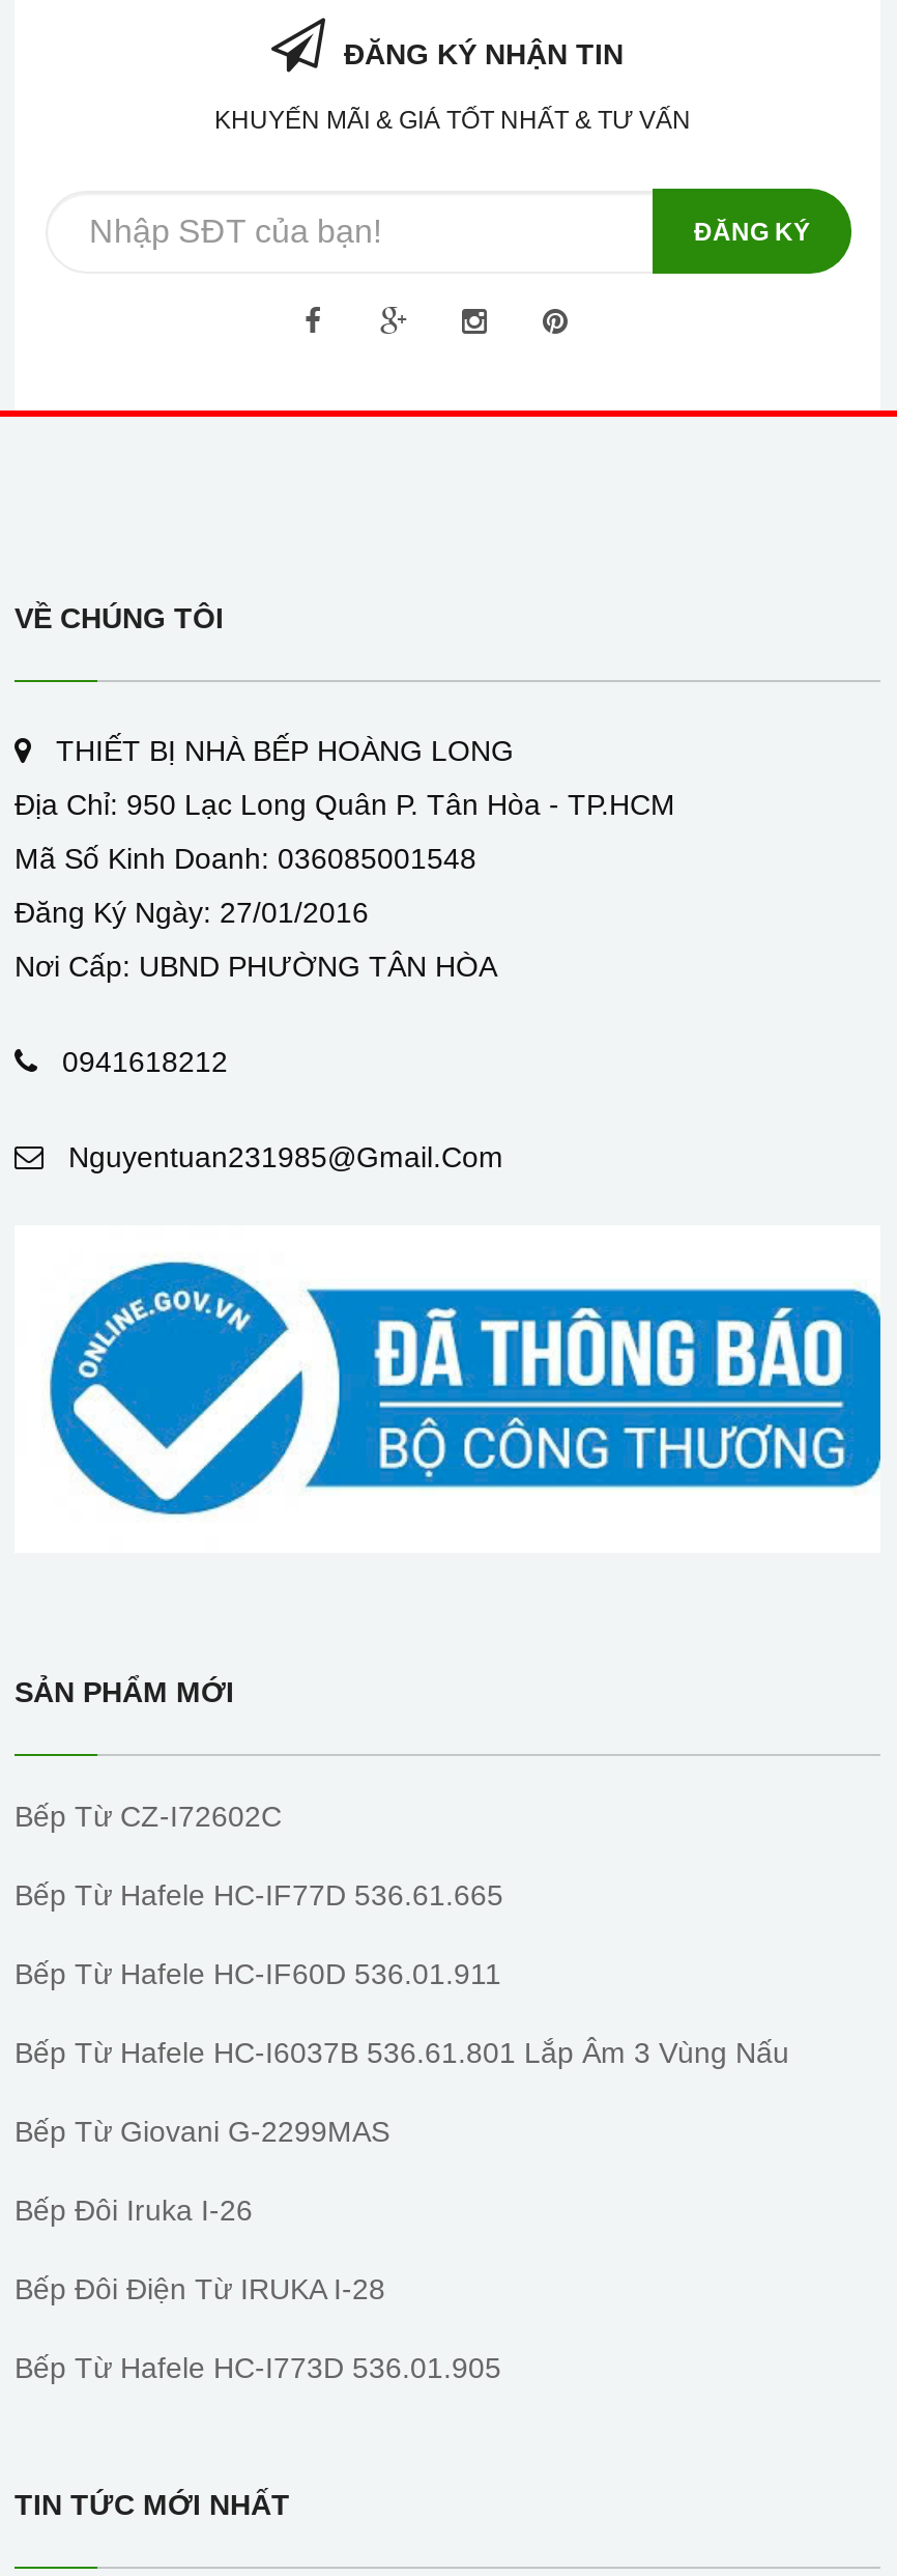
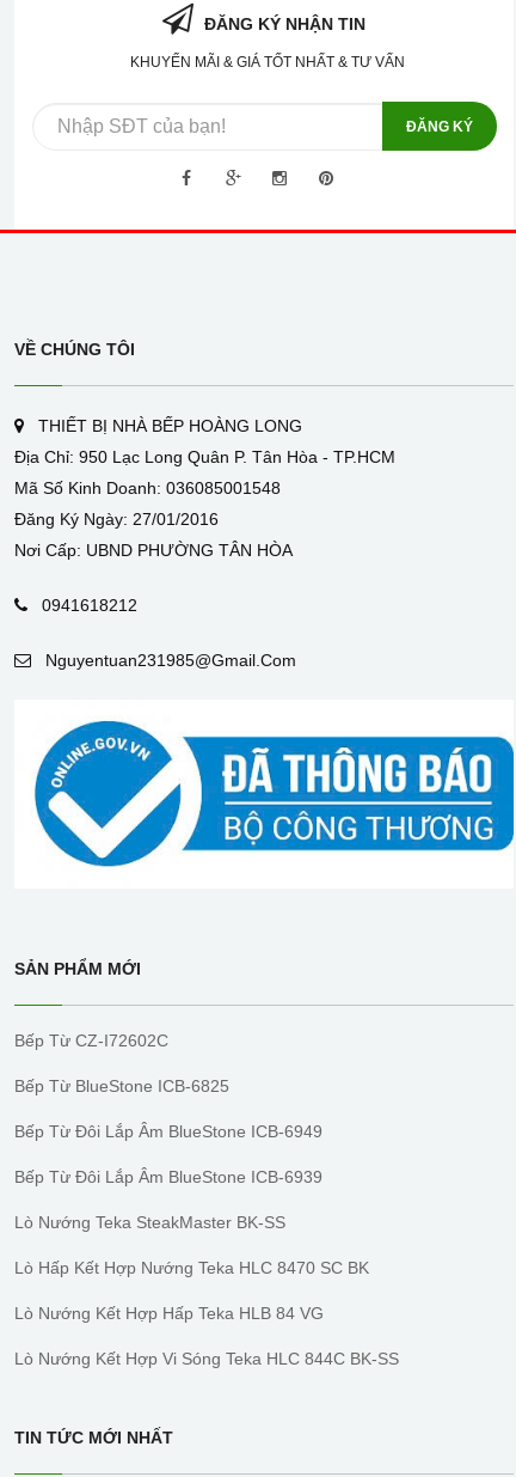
- Bếp Từ Hafele HC-IF77D 536.61.665
+ Bếp Từ BlueStone ICB-6825

- Bếp Từ Hafele HC-IF60D 536.01.911
+ Bếp Từ Đôi Lắp Âm BlueStone ICB-6949

- Bếp Từ Hafele HC-I6037B 536.61.801 Lắp Âm 3 Vùng Nấu
+ Bếp Từ Đôi Lắp Âm BlueStone ICB-6939

- Bếp Từ Giovani G-2299MAS
+ Lò Nướng Teka SteakMaster BK-SS

- Bếp Đôi Iruka I-26
+ Lò Hấp Kết Hợp Nướng Teka HLC 8470 SC BK

- Bếp Đôi Điện Từ IRUKA I-28
+ Lò Nướng Kết Hợp Hấp Teka HLB 84 VG

- Bếp Từ Hafele HC-I773D 536.01.905
+ Lò Nướng Kết Hợp Vi Sóng Teka HLC 844C BK-SS
